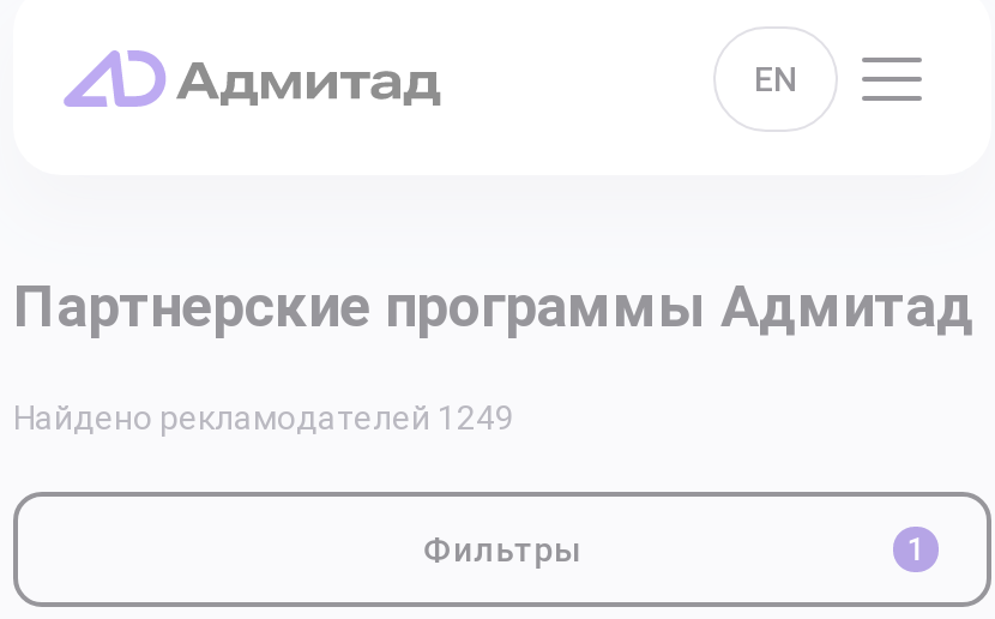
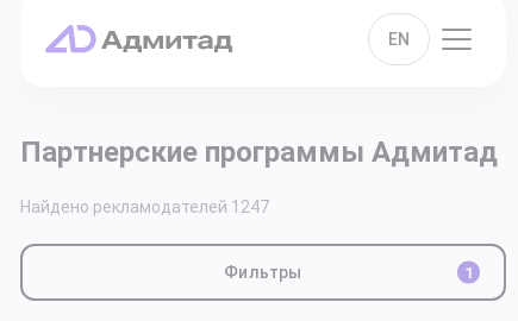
- Найдено рекламодателей 1249
+ Найдено рекламодателей 1247
